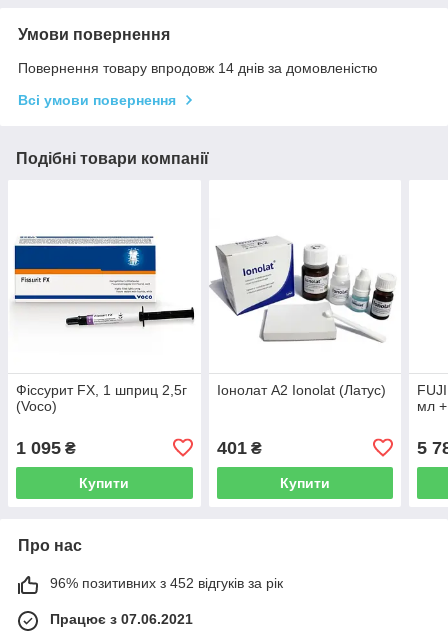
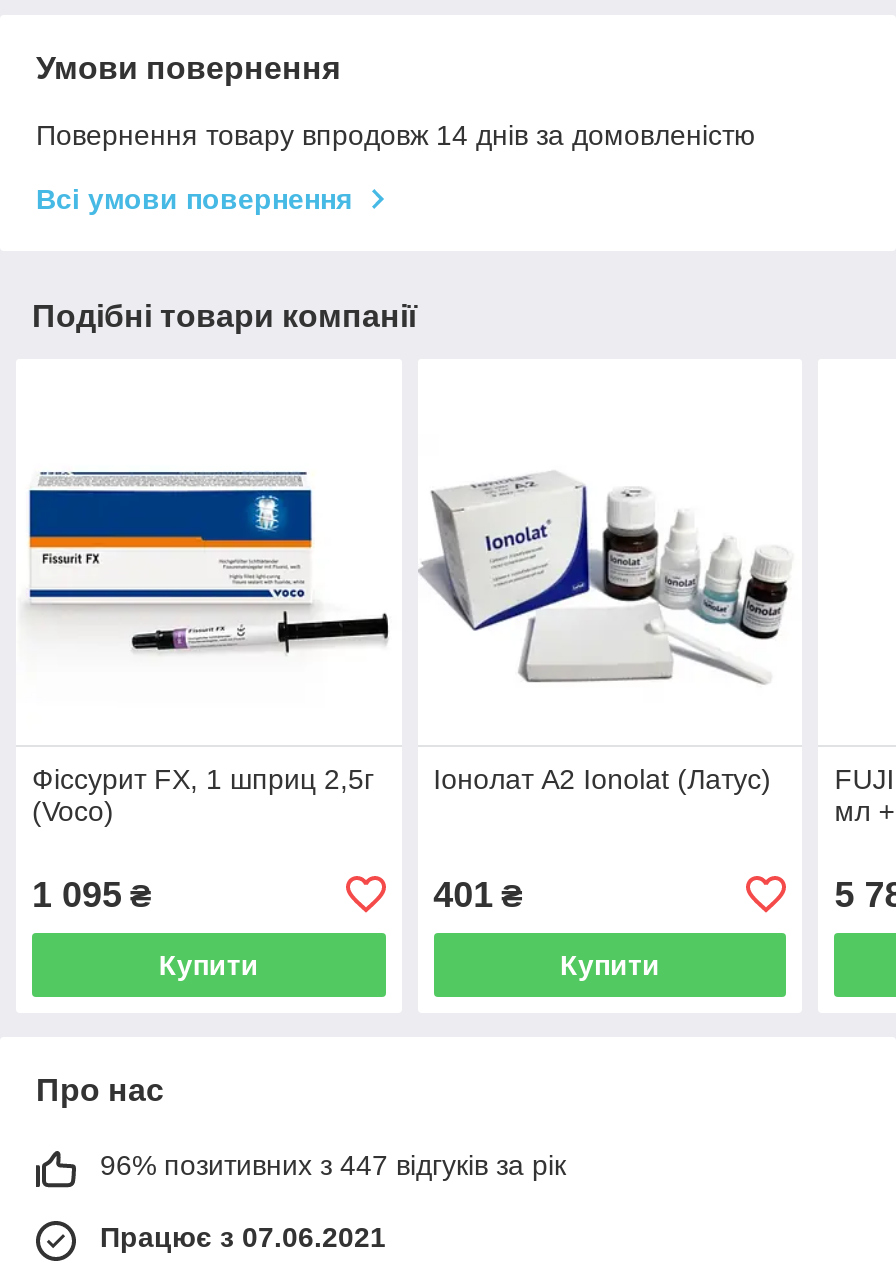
- 96% позитивних з 452 відгуків за рік
+ 96% позитивних з 447 відгуків за рік
